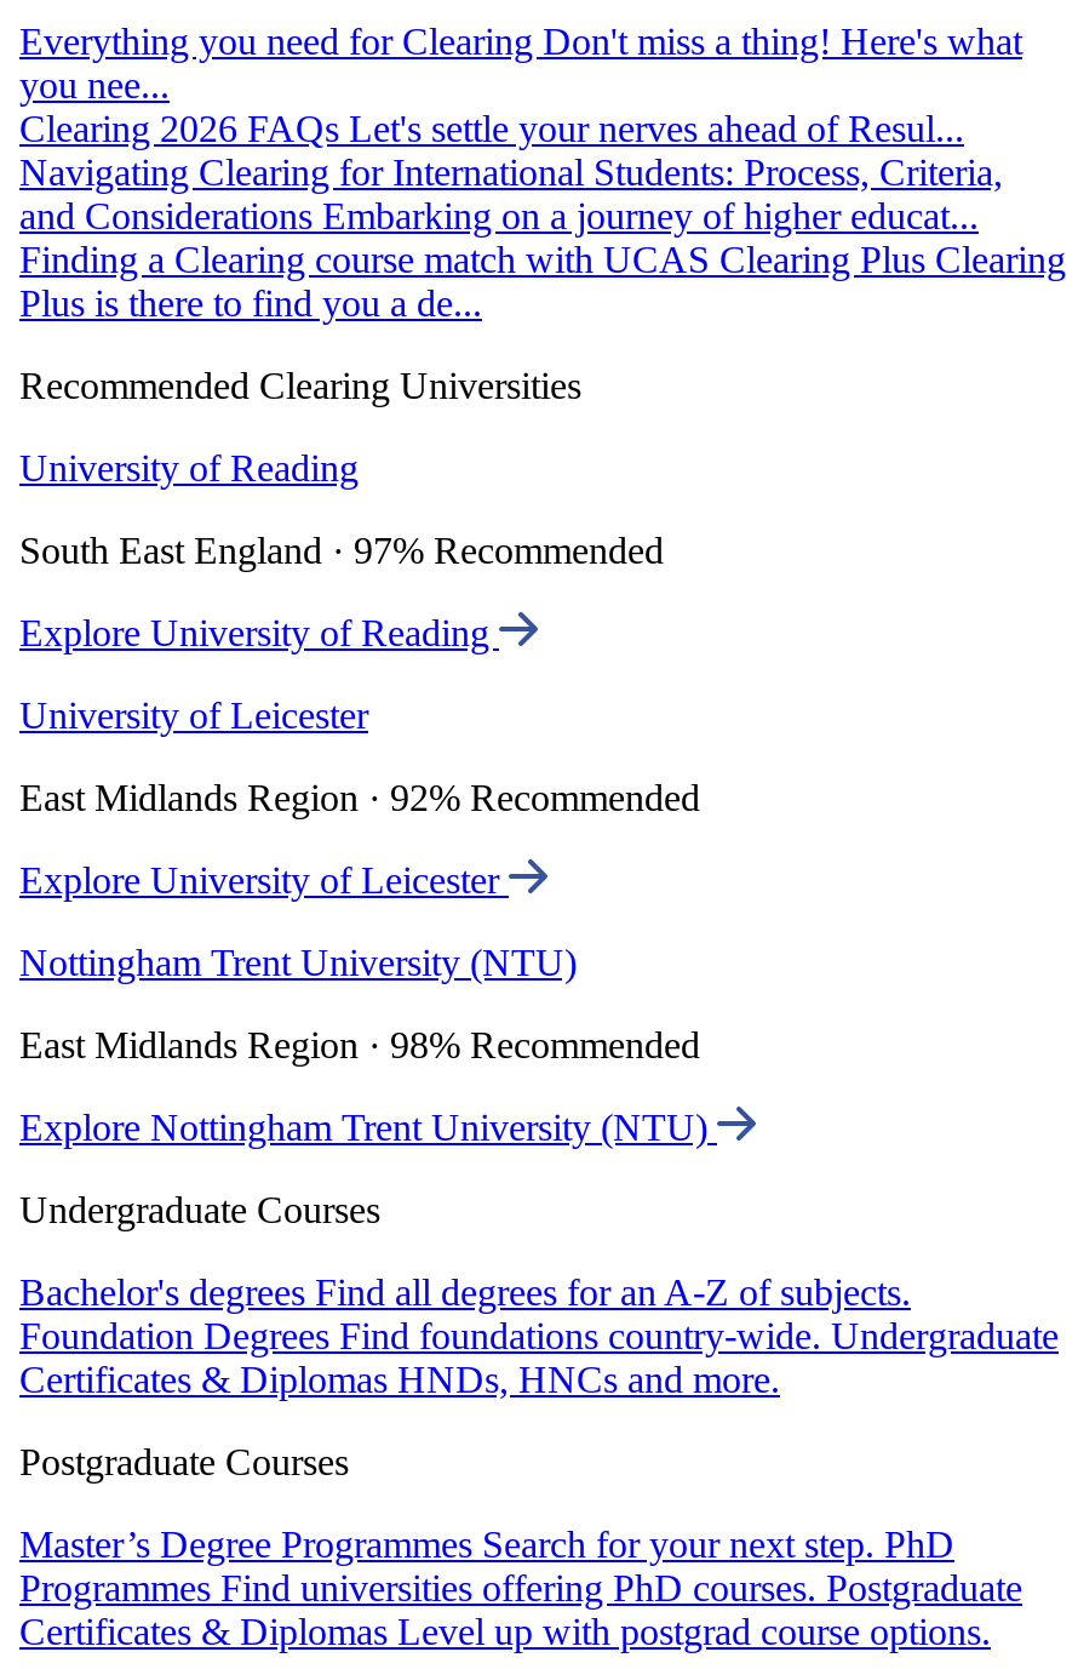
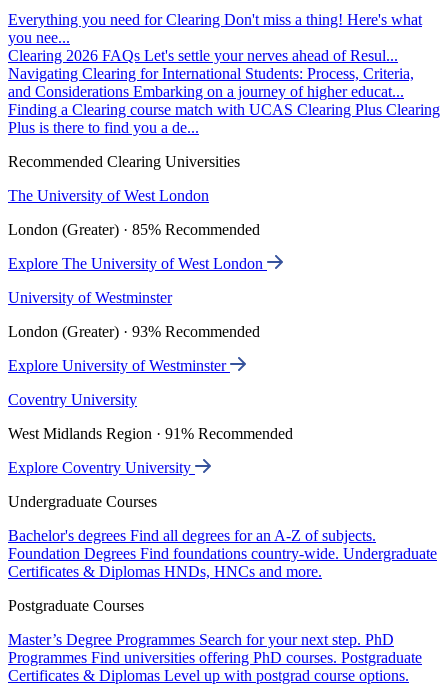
- University of Reading
+ The University of West London

- South East England · 97% Recommended
+ London (Greater) · 85% Recommended

- Explore University of Reading
+ Explore The University of West London

- University of Leicester
+ University of Westminster

- East Midlands Region · 92% Recommended
+ London (Greater) · 93% Recommended

- Explore University of Leicester
+ Explore University of Westminster

- Nottingham Trent University (NTU)
+ Coventry University

- East Midlands Region · 98% Recommended
+ West Midlands Region · 91% Recommended

- Explore Nottingham Trent University (NTU)
+ Explore Coventry University
